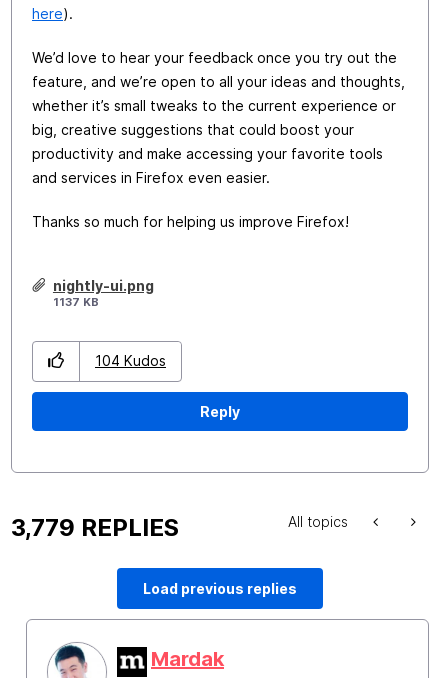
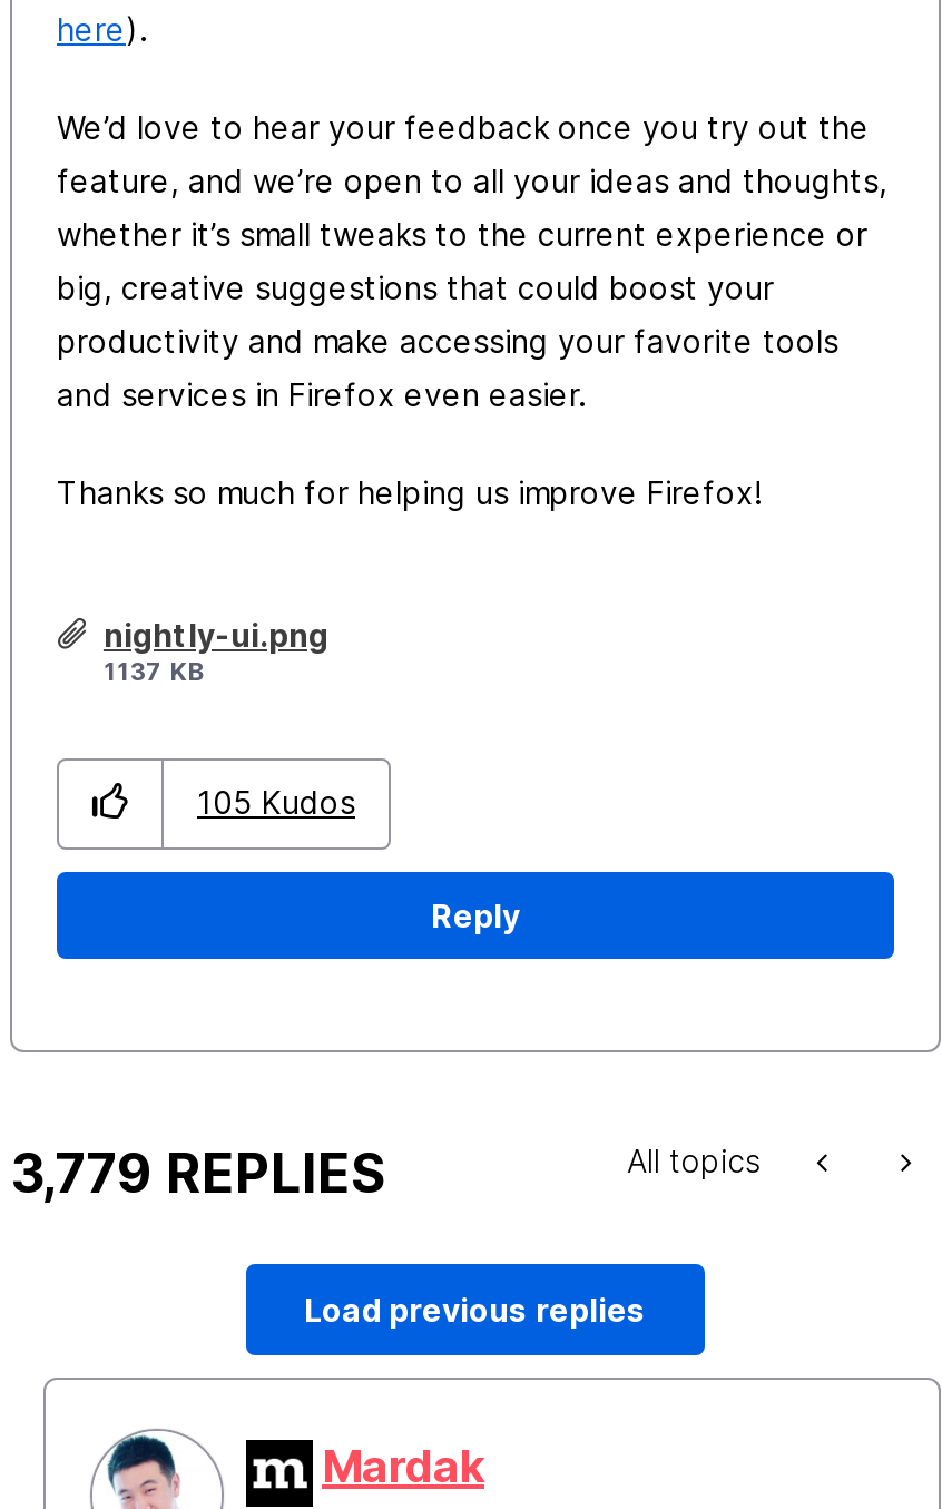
- 104 Kudos
+ 105 Kudos
